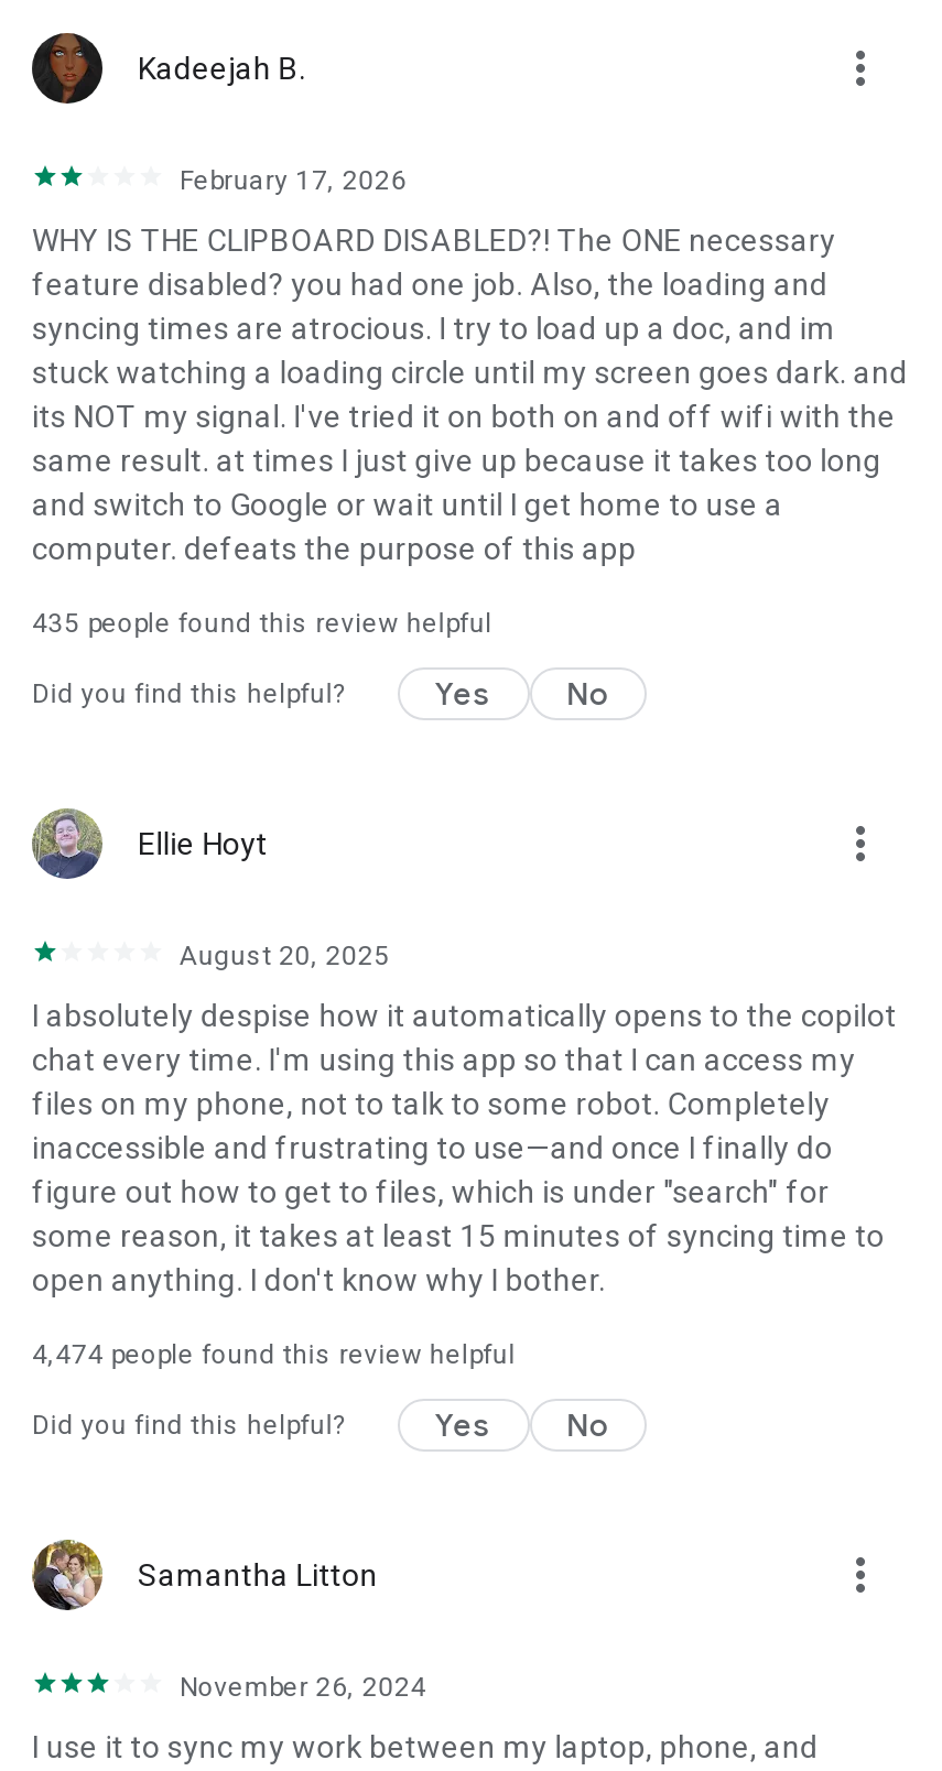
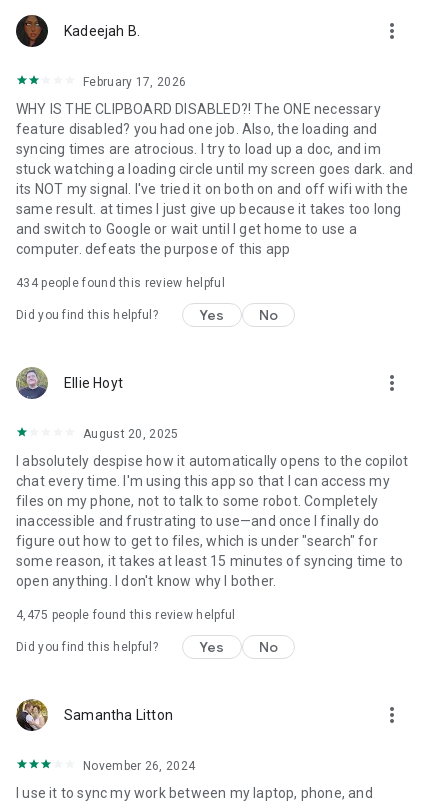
- 435 people found this review helpful
+ 434 people found this review helpful

- 4,474 people found this review helpful
+ 4,475 people found this review helpful
